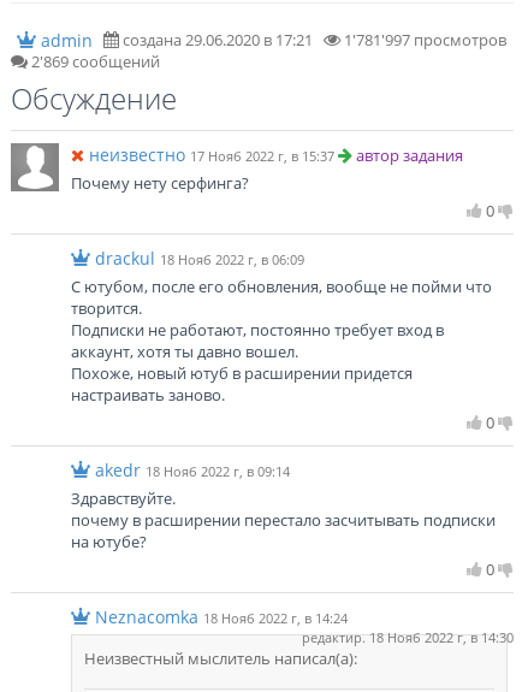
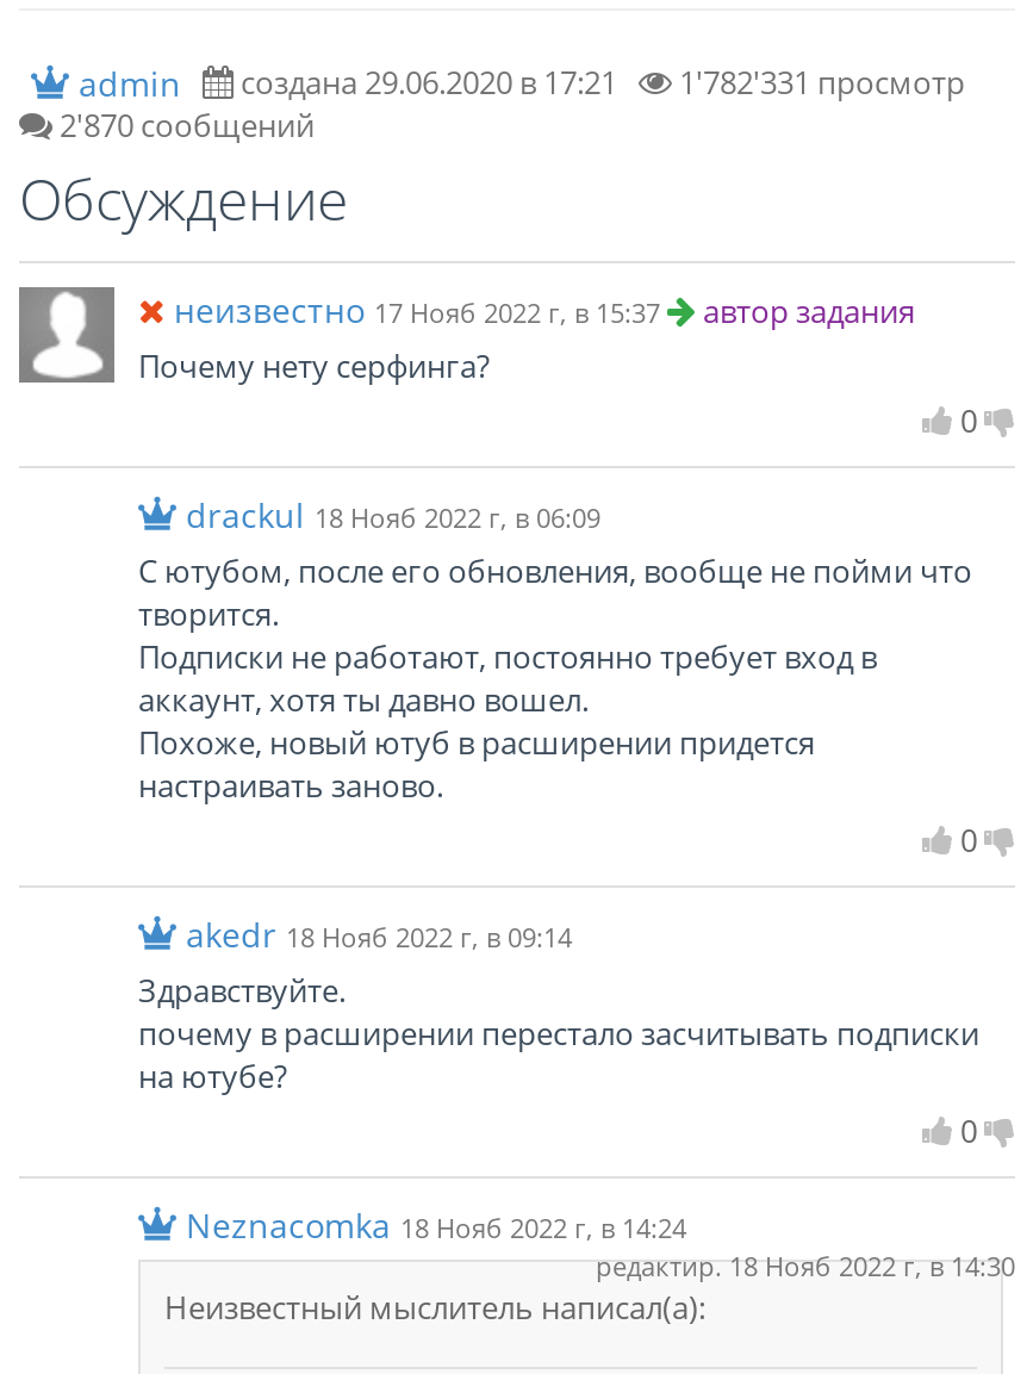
- 1'781'997 просмотров
- 2'869 сообщений
+ 1'782'331 просмотр
+ 2'870 сообщений
